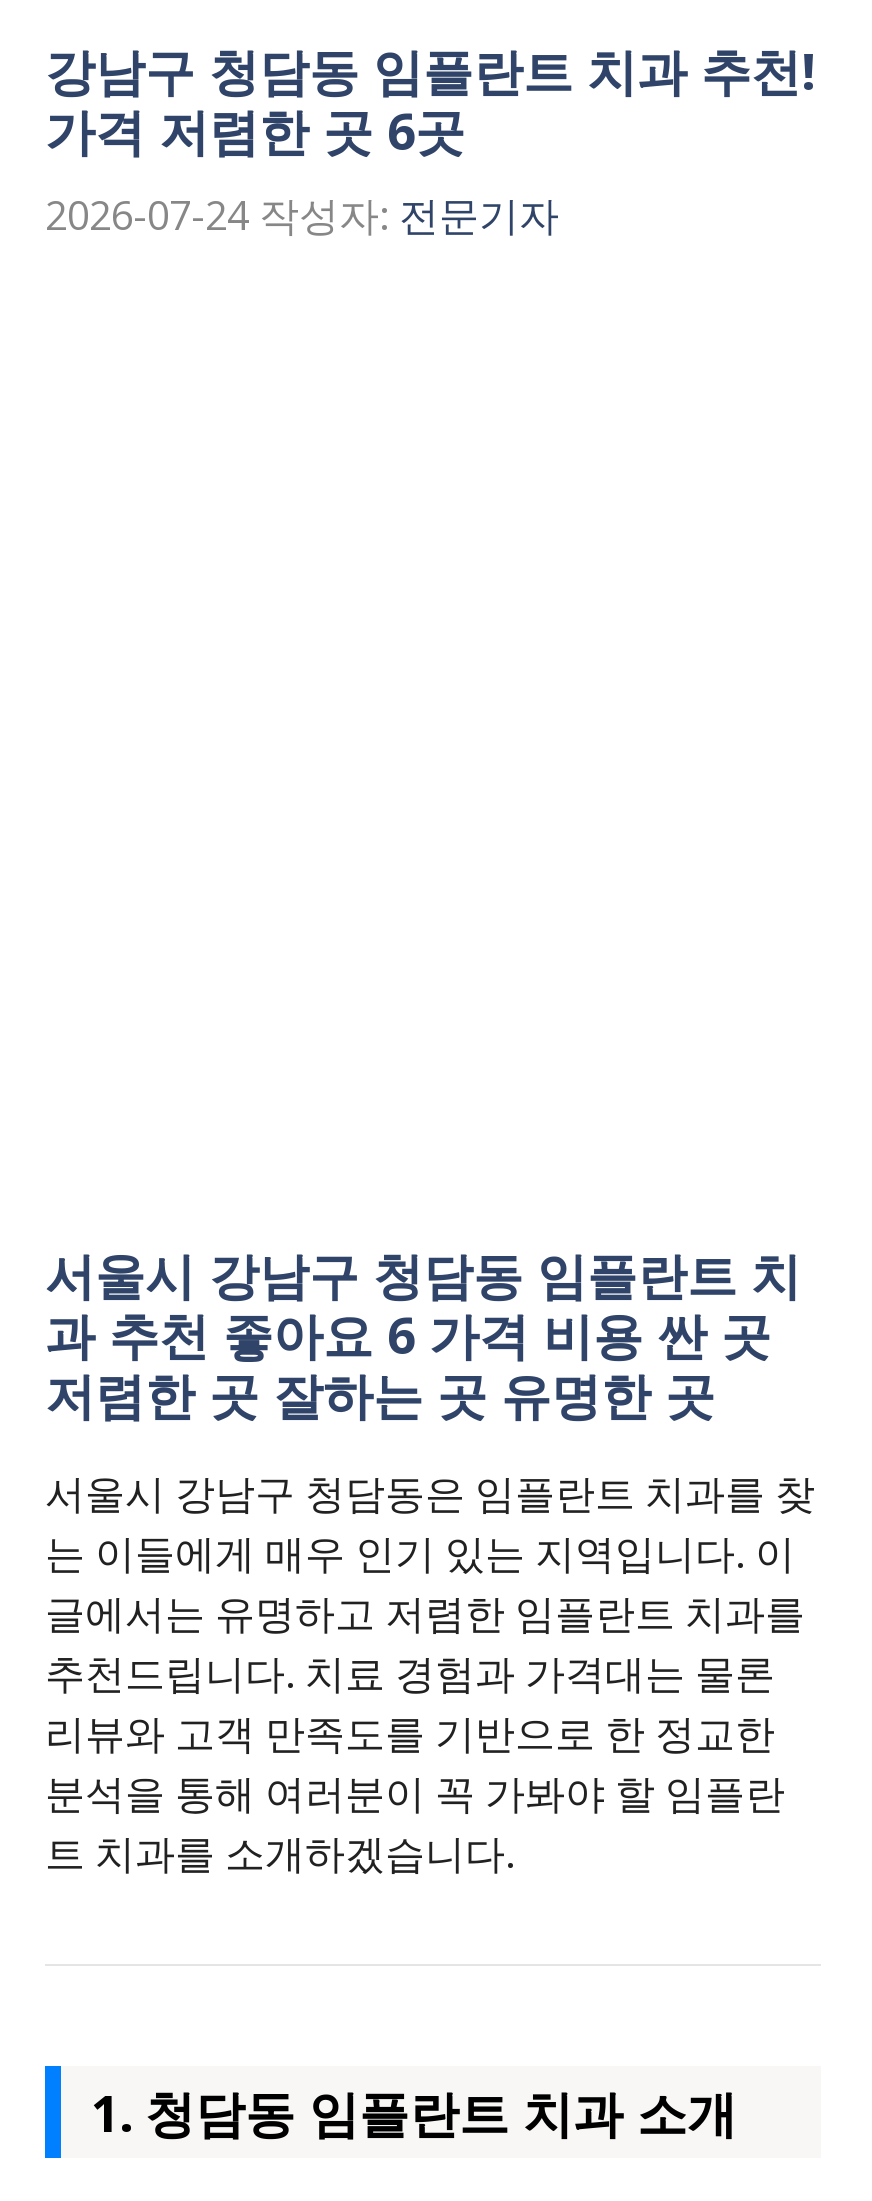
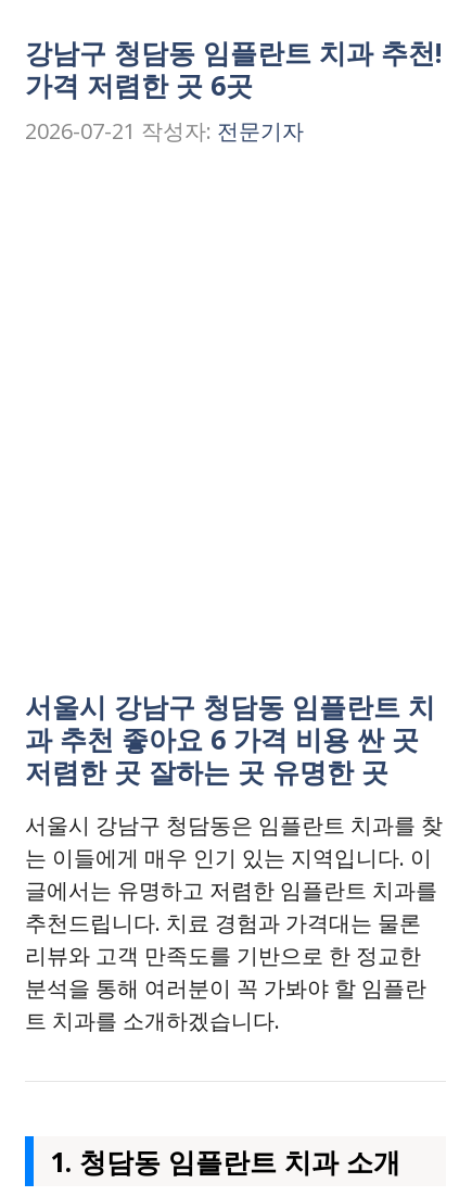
- 2026-07-24 작성자: 전문기자
+ 2026-07-21 작성자: 전문기자
